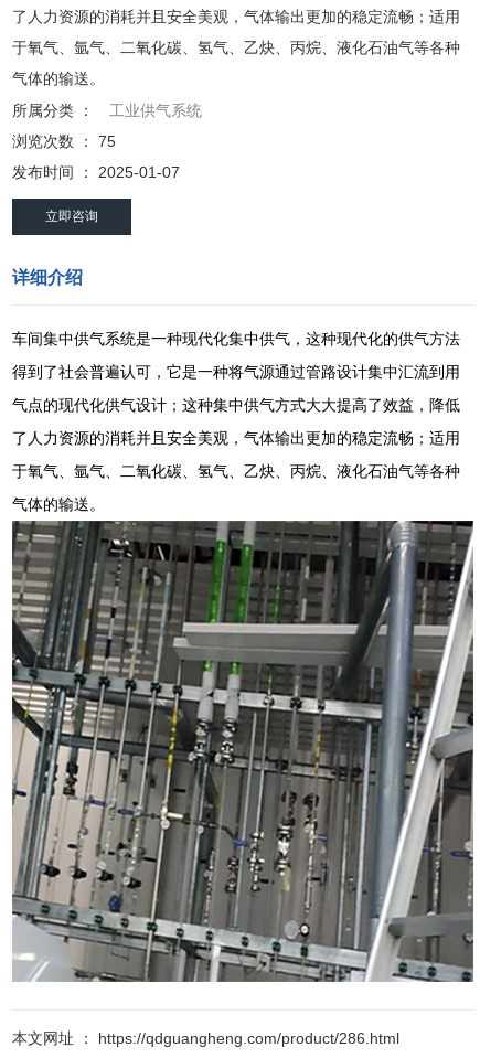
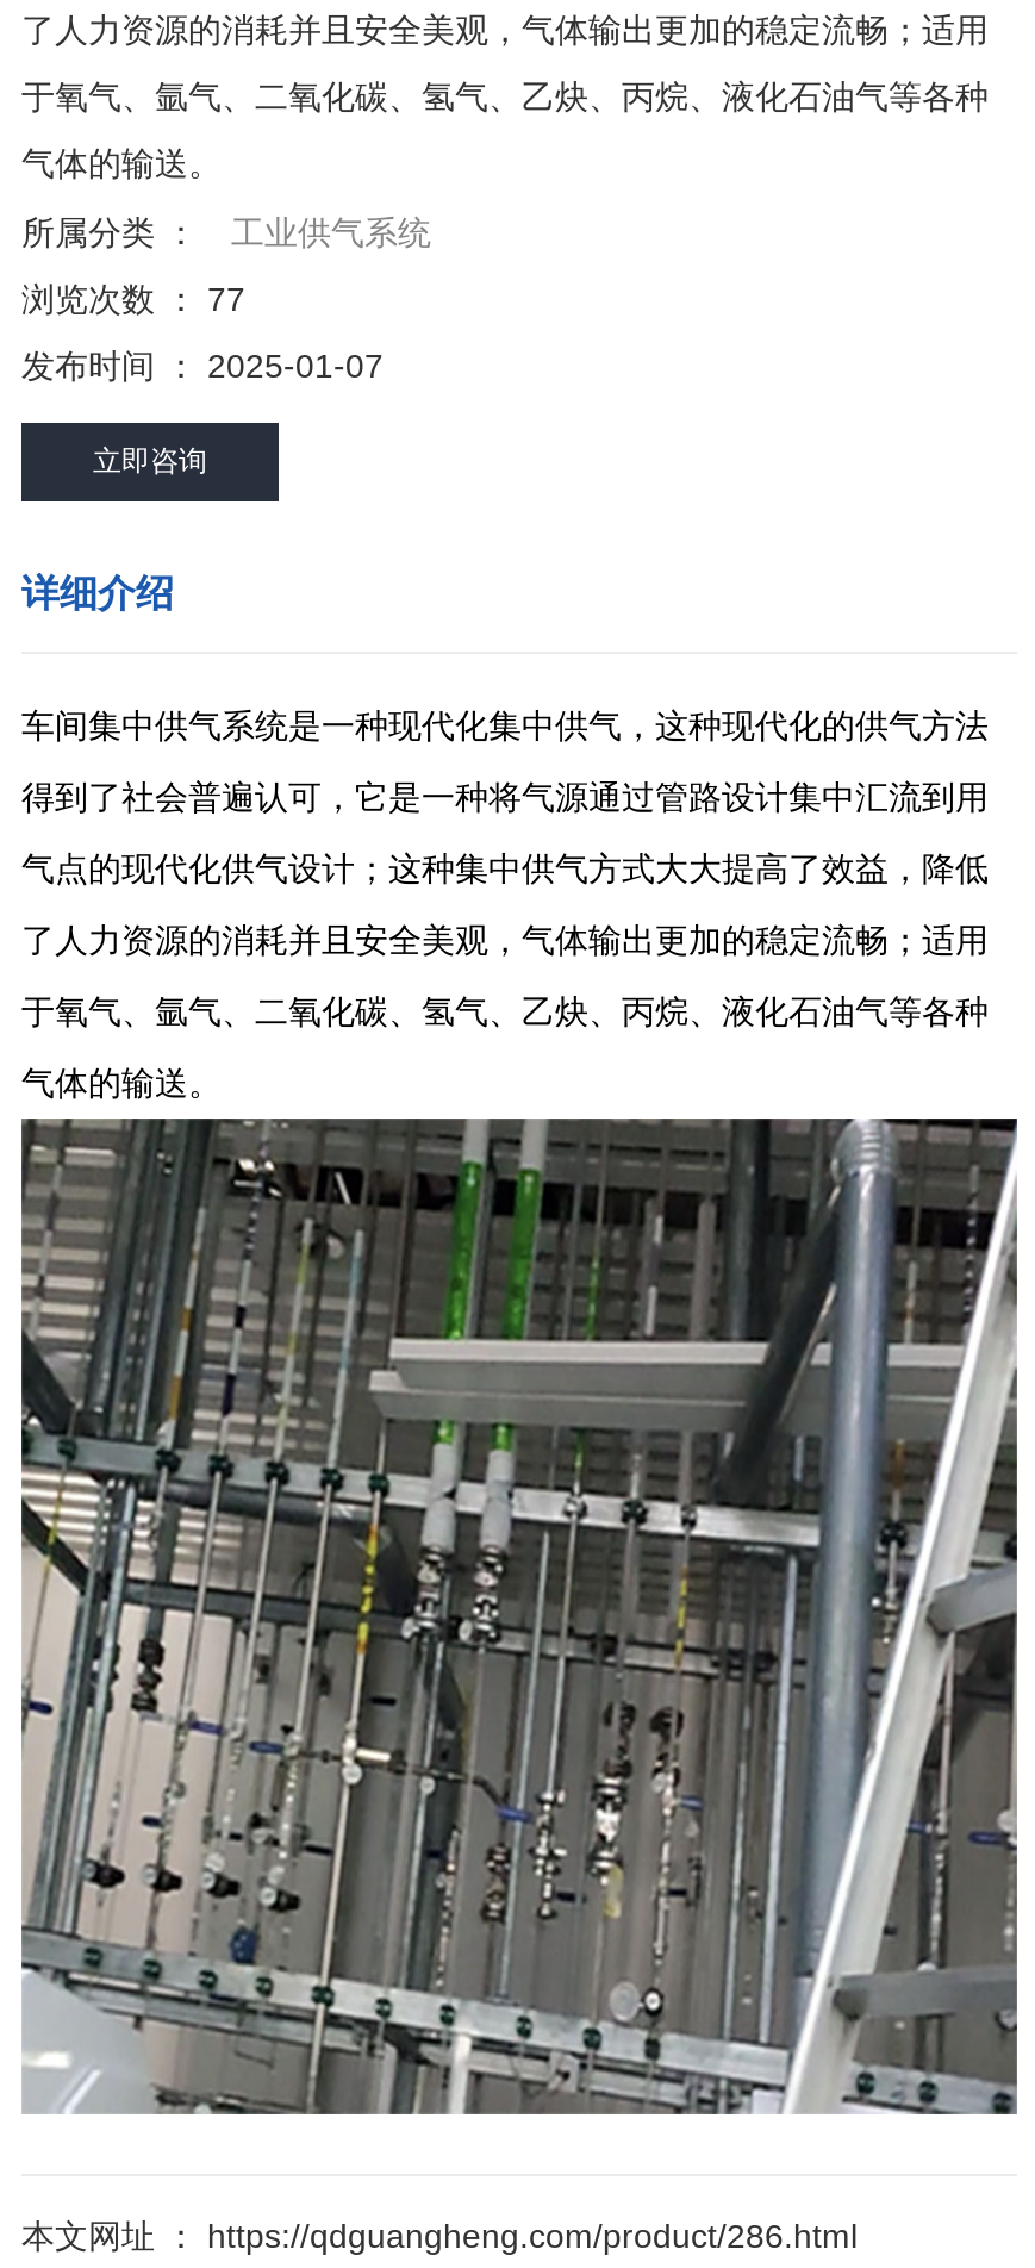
- 浏览次数 ：75
+ 浏览次数 ：77
